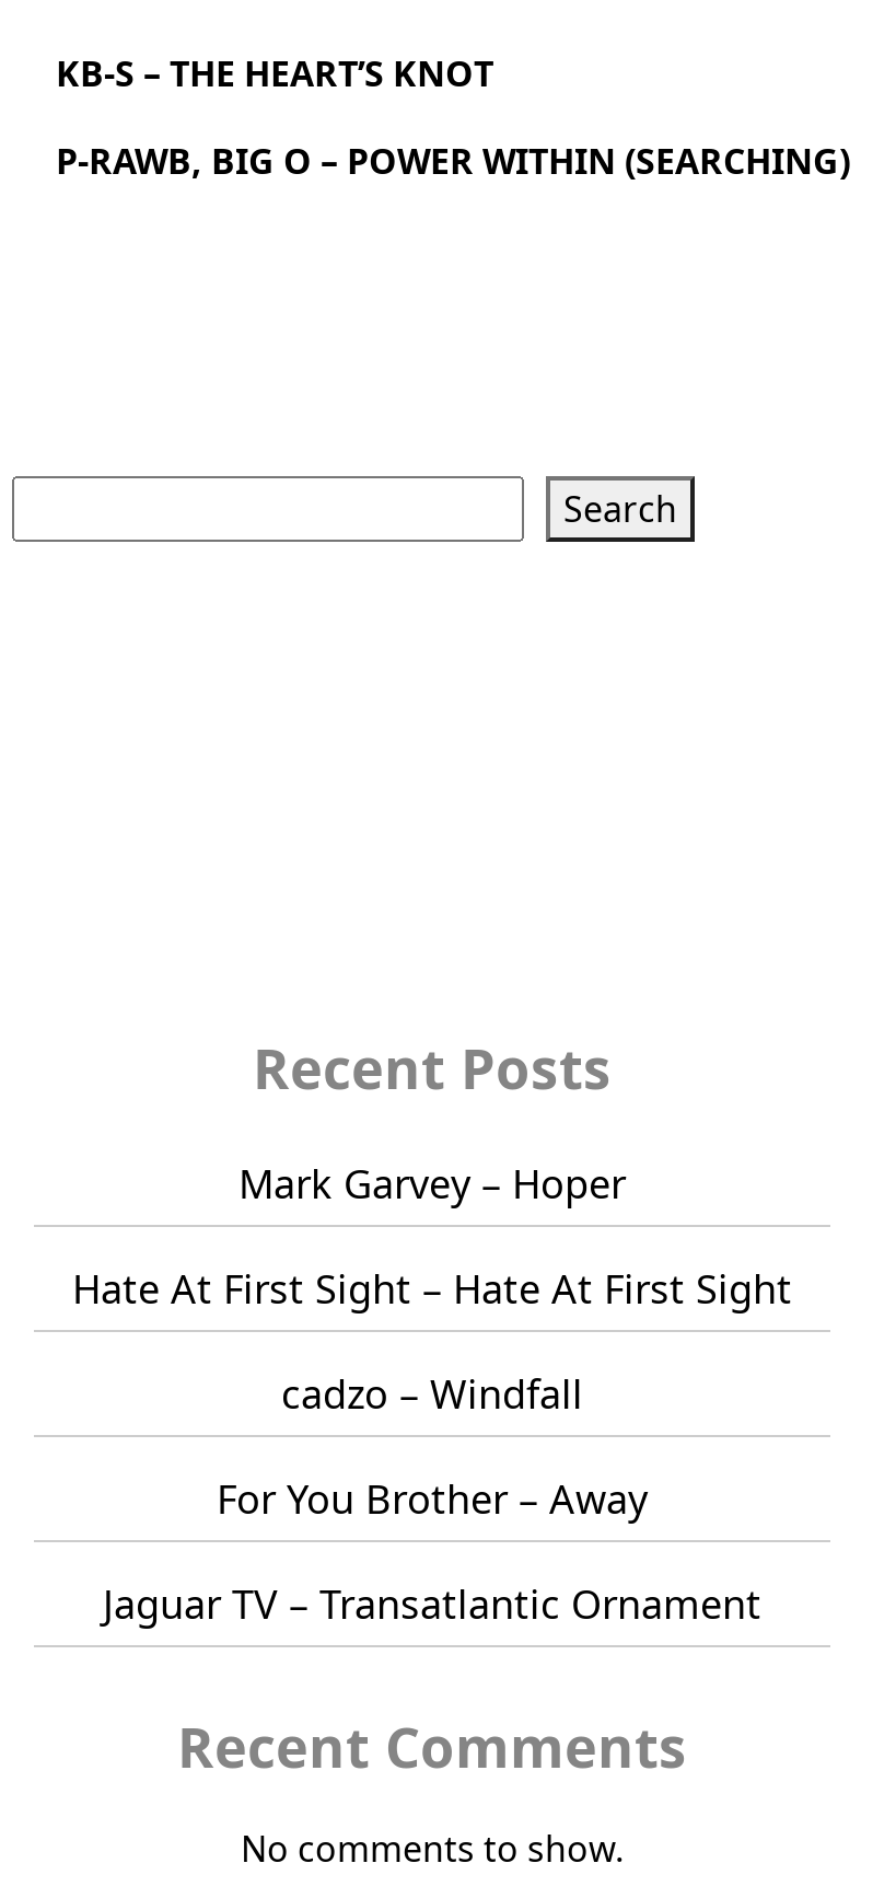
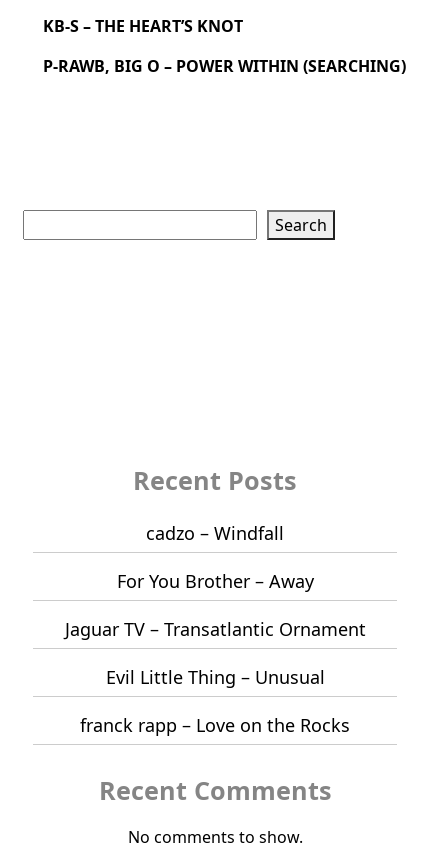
- Mark Garvey – Hoper
- Hate At First Sight – Hate At First Sight

moved up: cadzo – Windfall | For You Brother – Away | Jaguar TV – Transatlantic Ornament

+ Evil Little Thing – Unusual
+ franck rapp – Love on the Rocks
